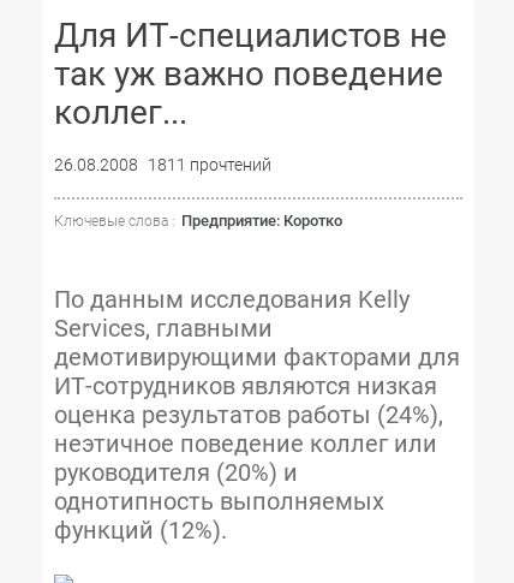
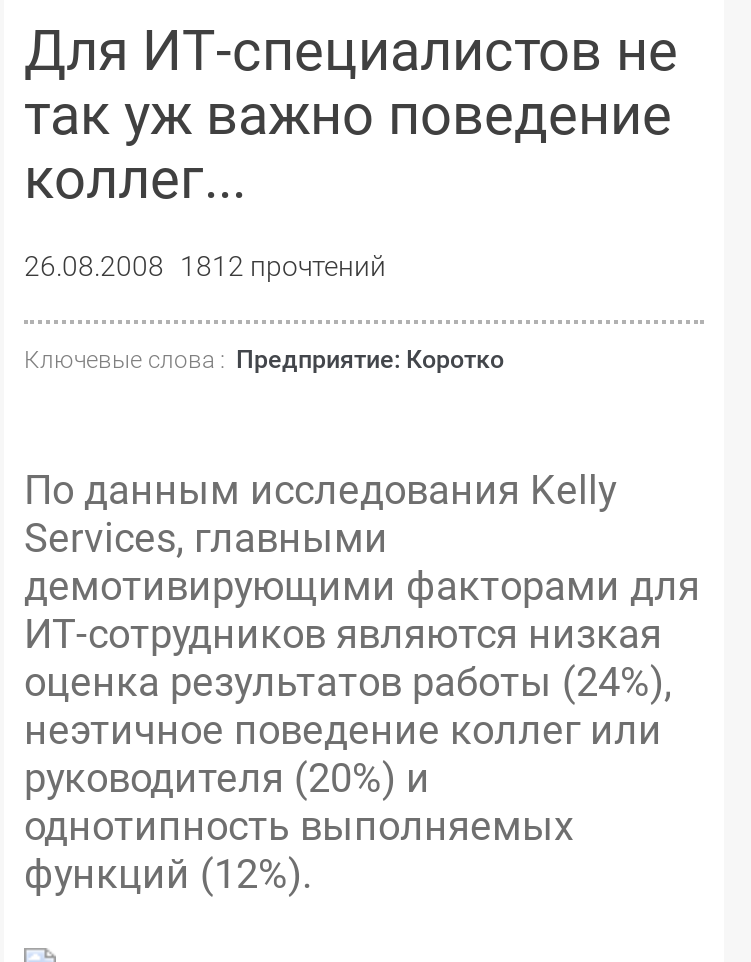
- 26.08.2008 1811 прочтений
+ 26.08.2008 1812 прочтений
